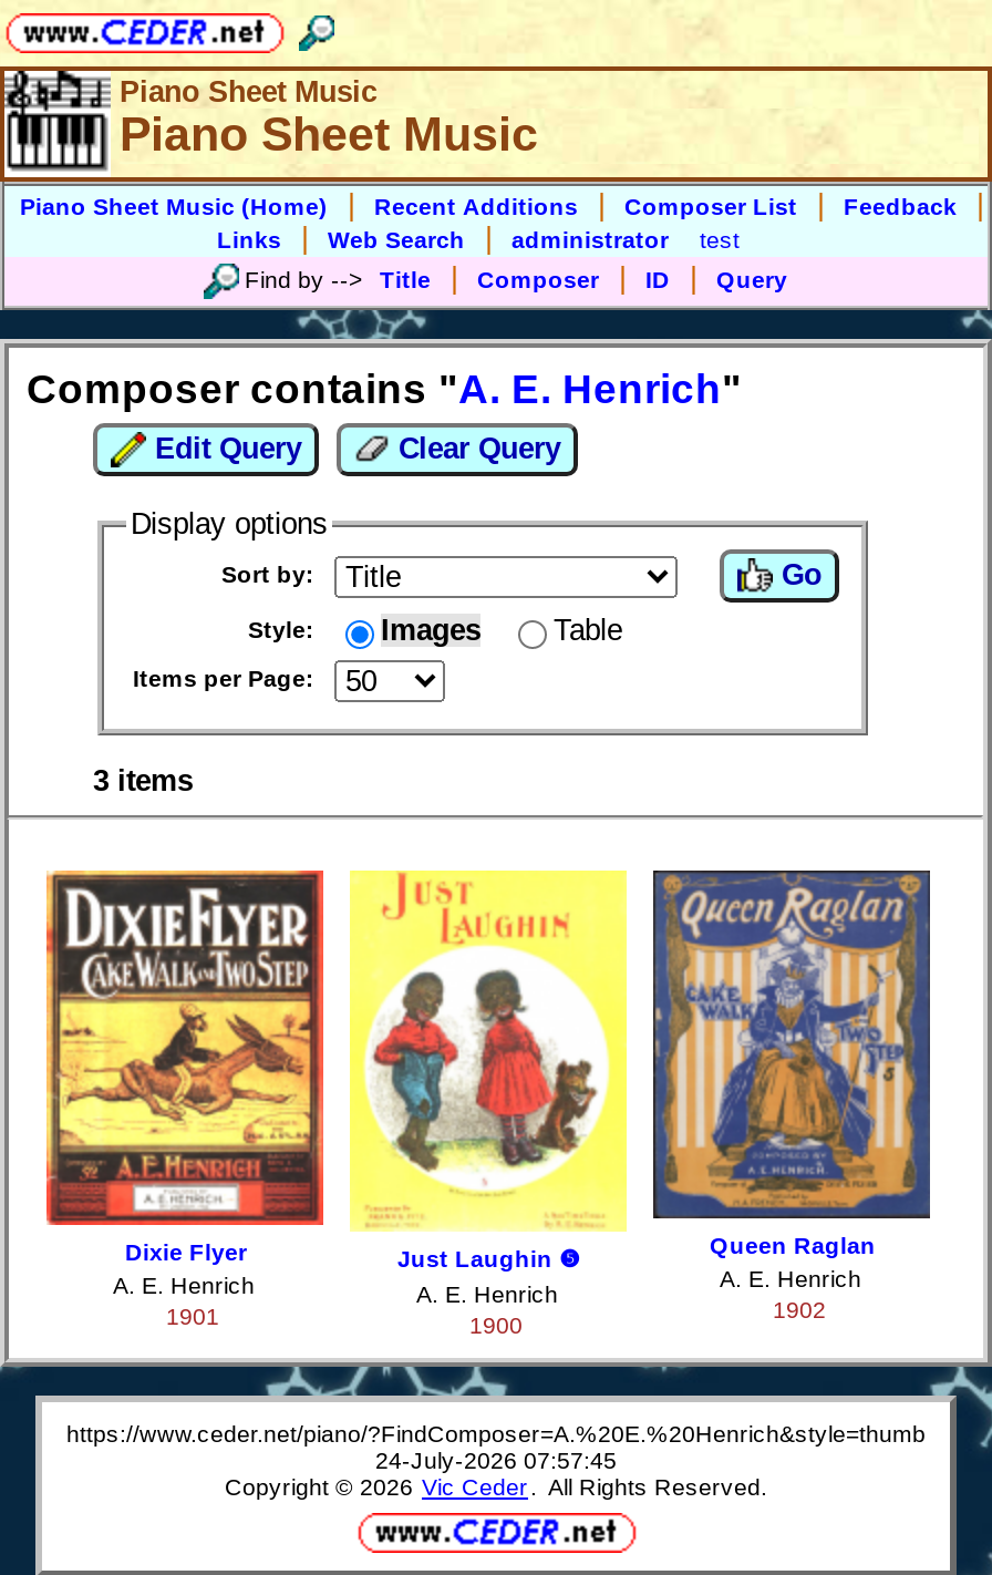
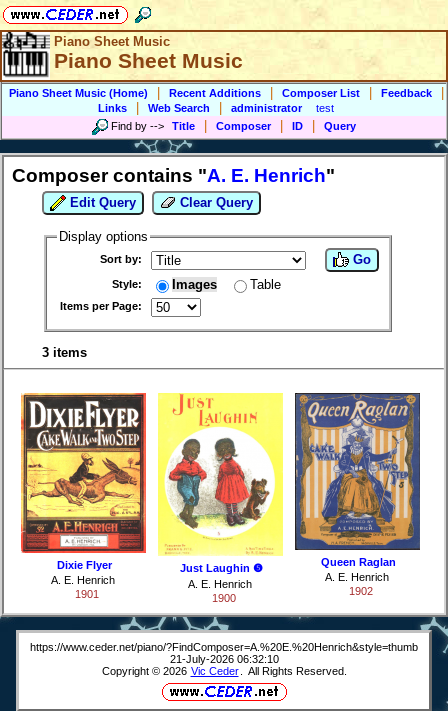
- 24-July-2026 07:57:45
+ 21-July-2026 06:32:10
